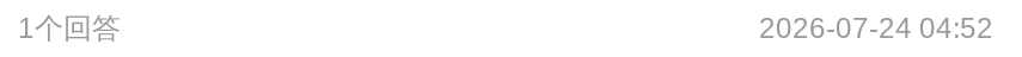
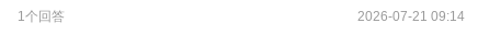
- 2026-07-24 04:52
+ 2026-07-21 09:14
